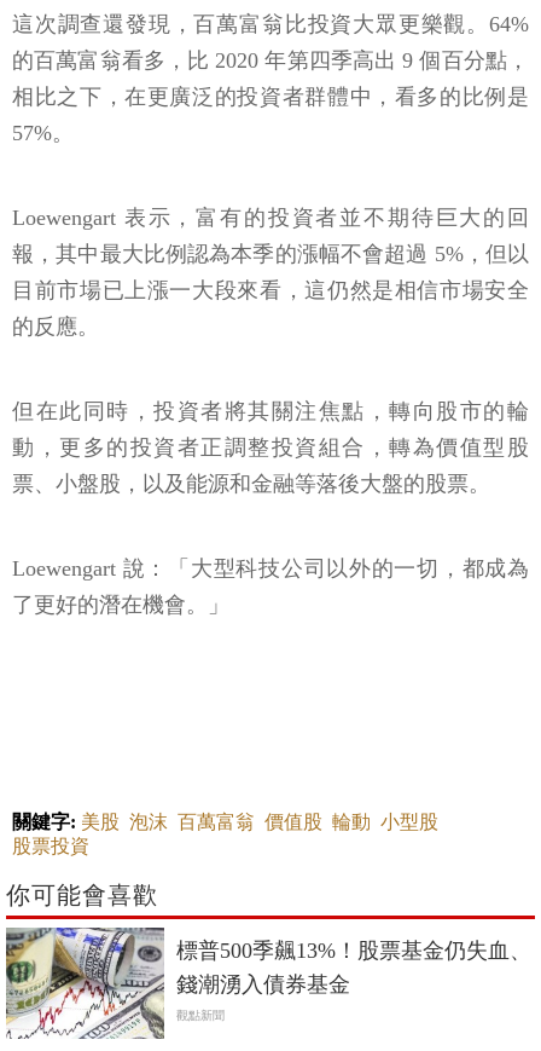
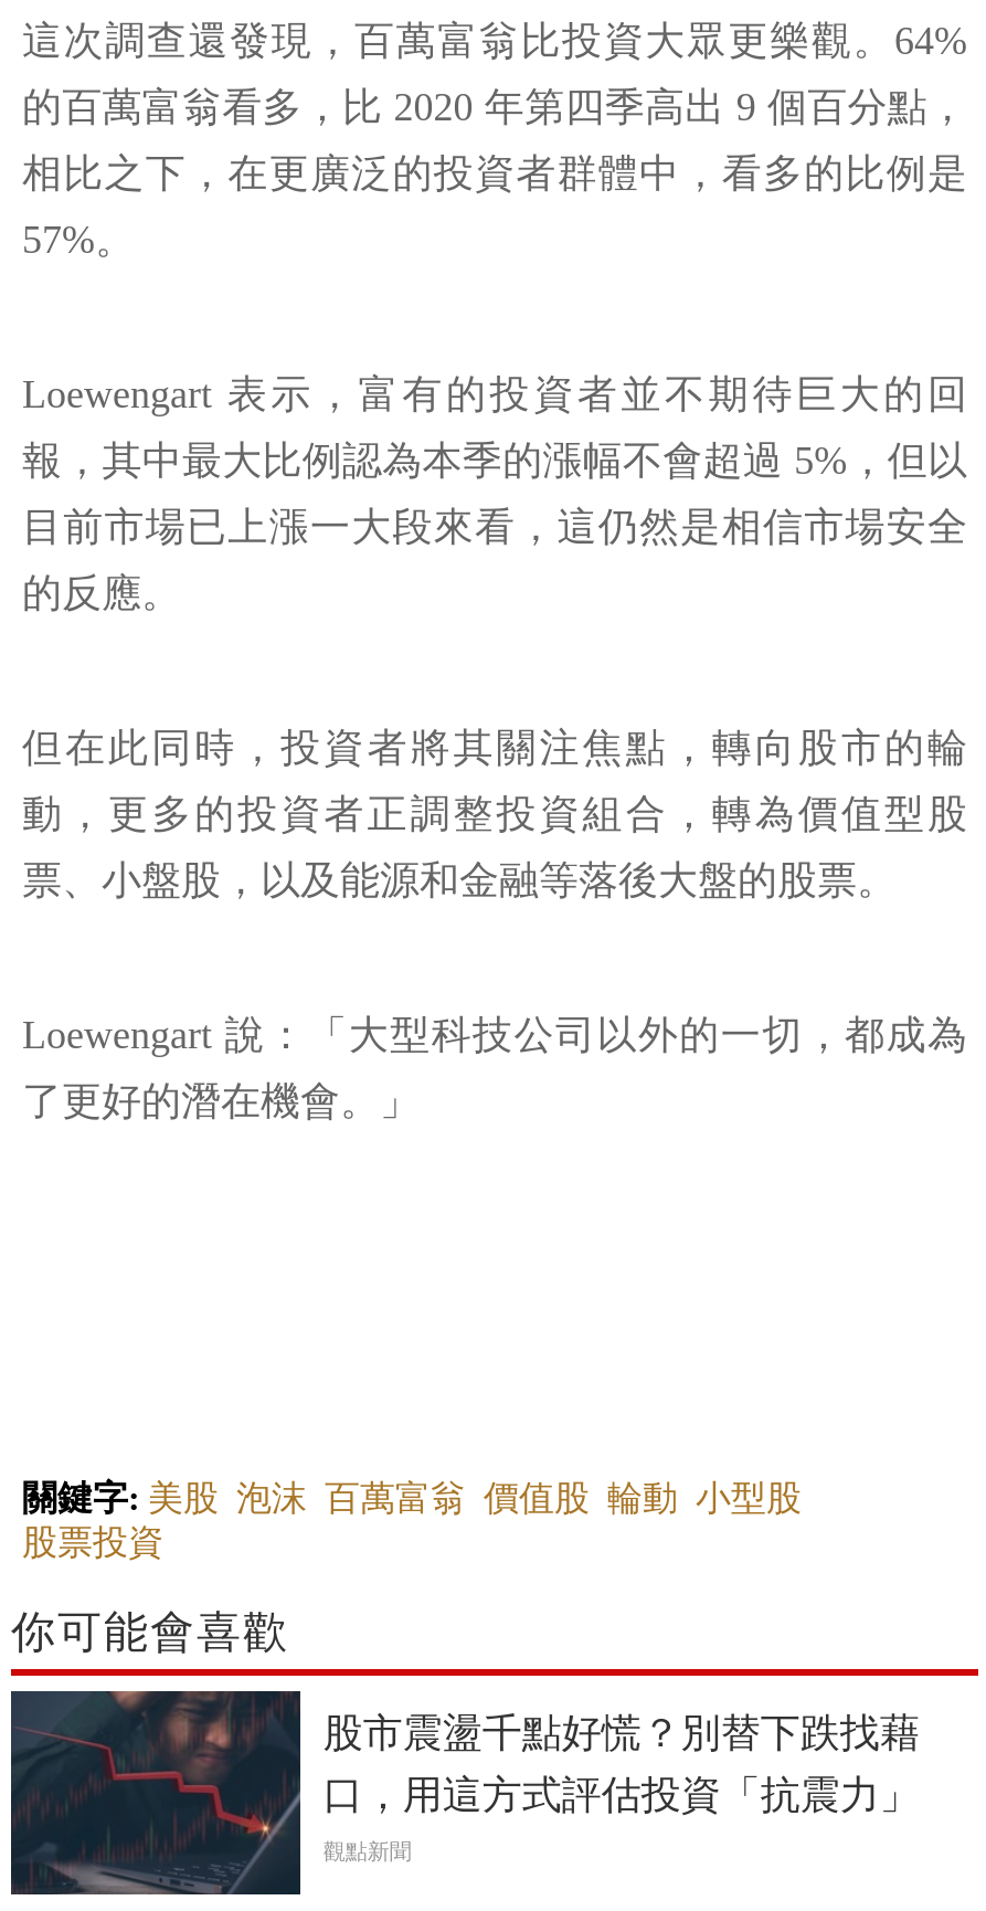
- [image]
- 標普500季飆13%！股票基金仍失血、
- 錢潮湧入債券基金
+ [image]
+ 股市震盪千點好慌？別替下跌找藉
+ 口，用這方式評估投資「抗震力」
